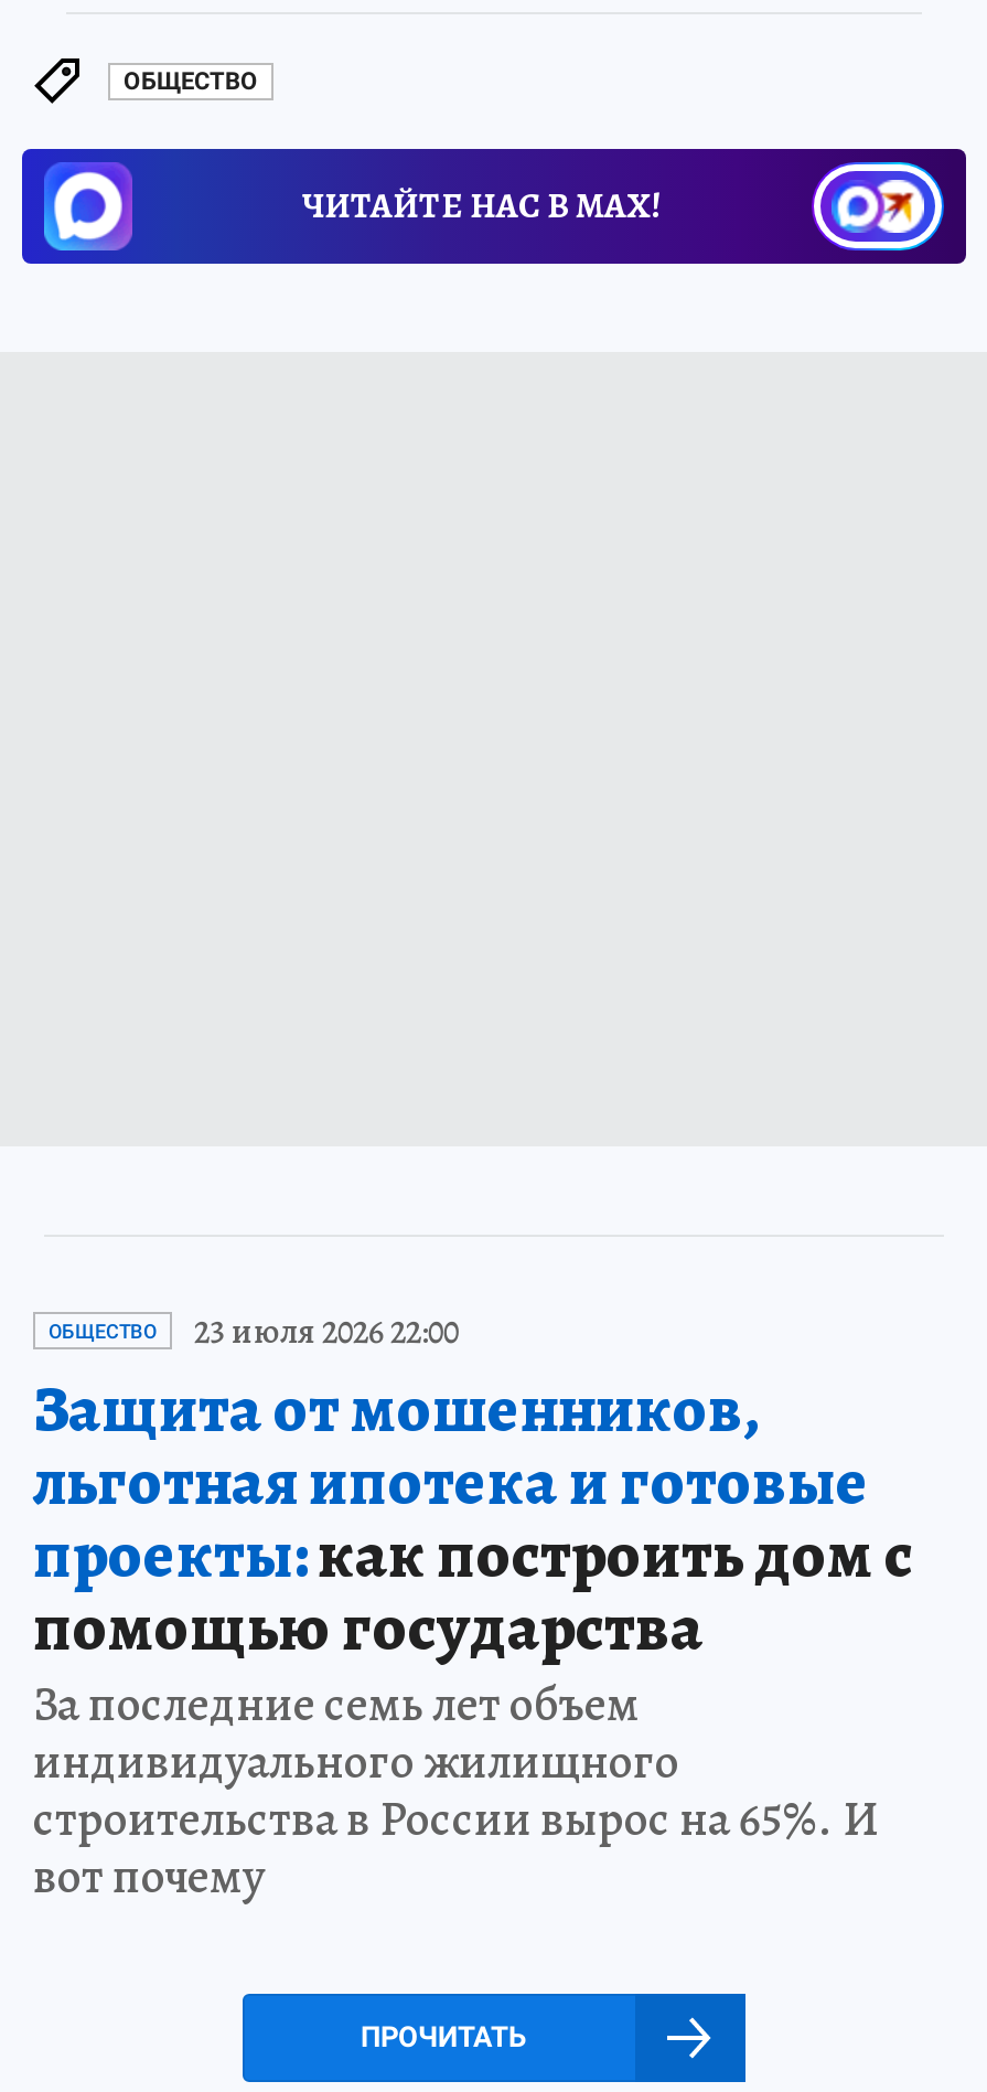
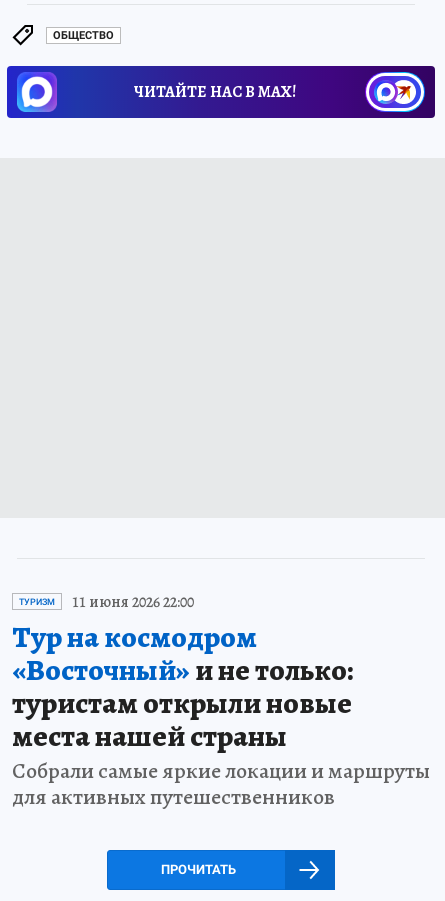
- ОБЩЕСТВО
- 23 июля 2026 22:00
- Защита от мошенников,
- льготная ипотека и готовые
- проекты:как построить дом с
- помощью государства
- За последние семь лет объем
- индивидуального жилищного
- строительства в России вырос на 65%. И
- вот почему
+ ТУРИЗМ
+ 11 июня 2026 22:00
+ Тур на космодром
+ «Восточный»и не только:
+ туристам открыли новые
+ места нашей страны
+ Собрали самые яркие локации и маршруты
+ для активных путешественников
